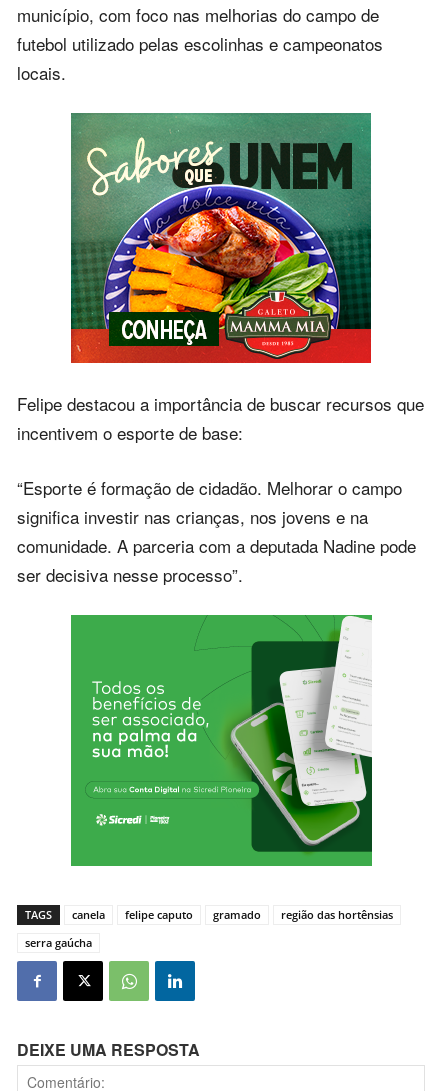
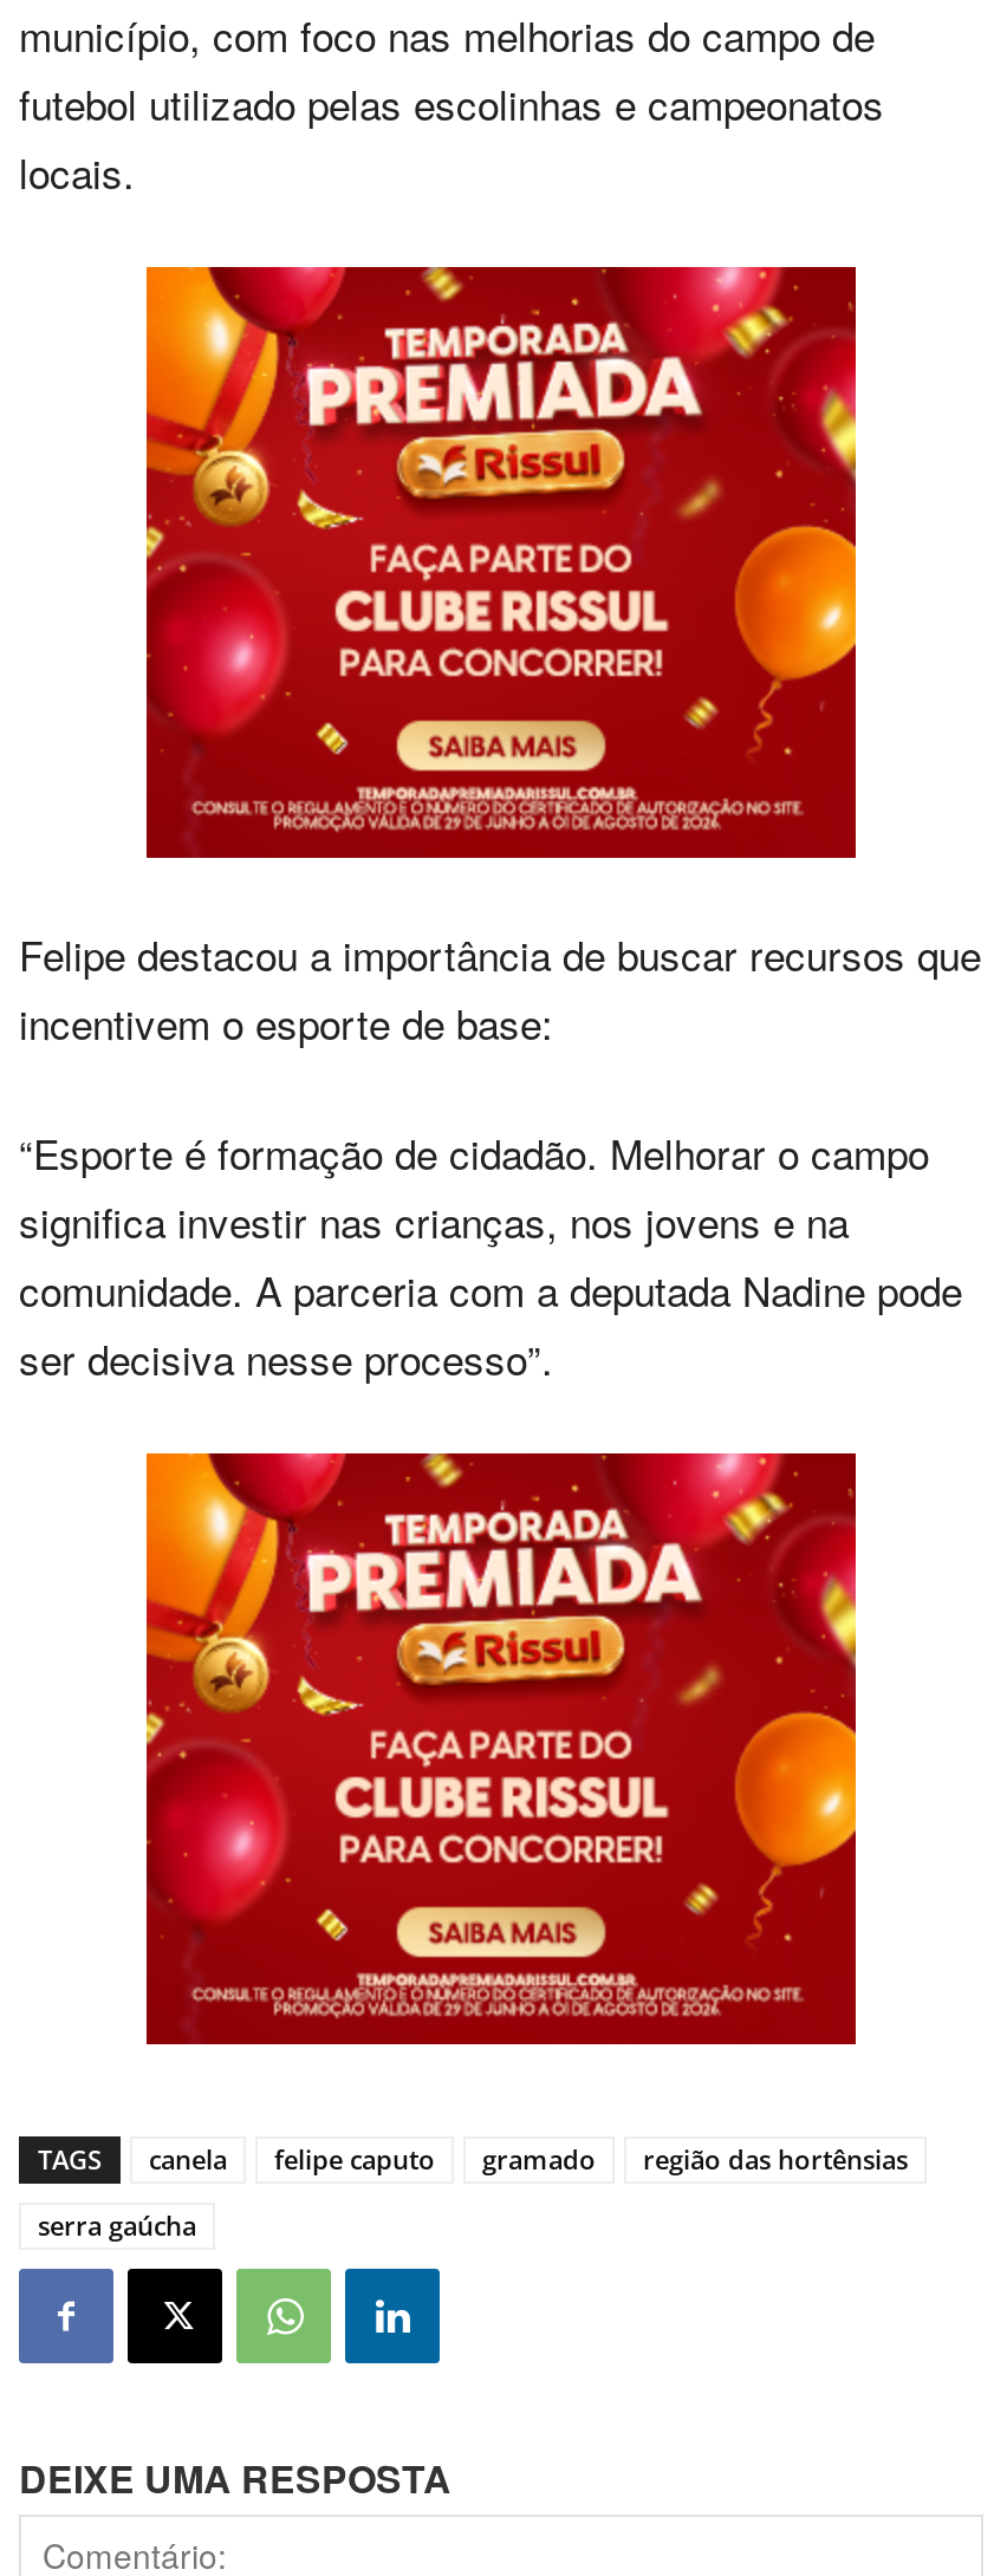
- [image]
+ [image]

- [image]
+ [image]
